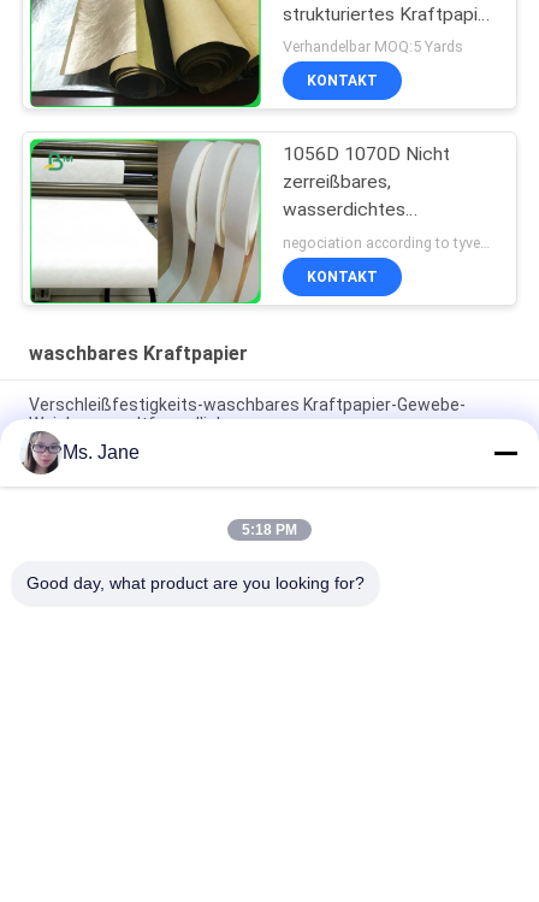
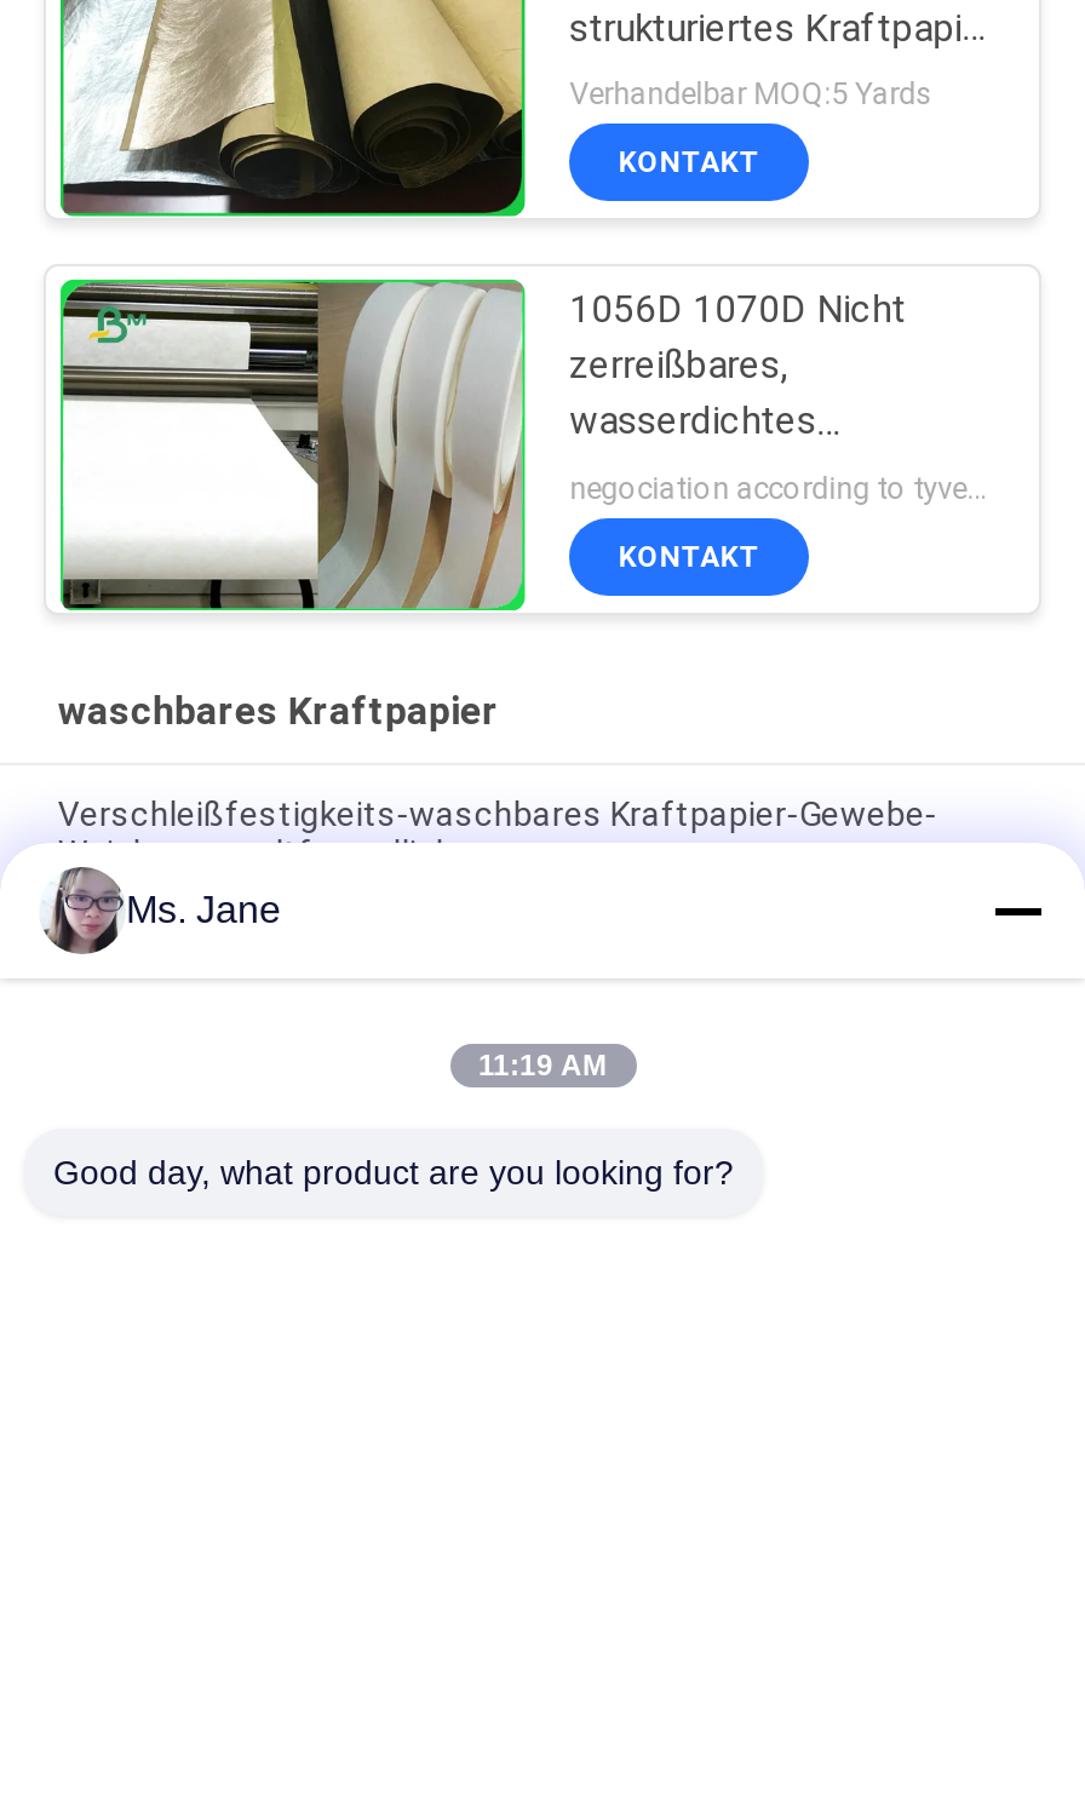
- 5:18 PM
+ 11:19 AM
